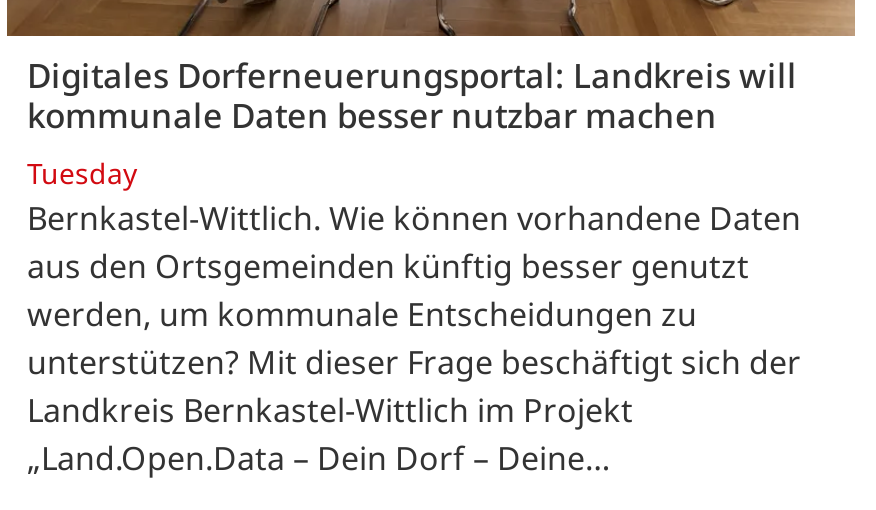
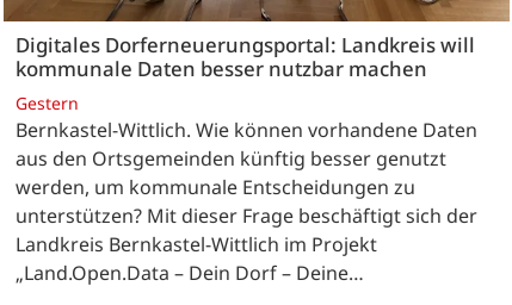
- Tuesday
+ Gestern
